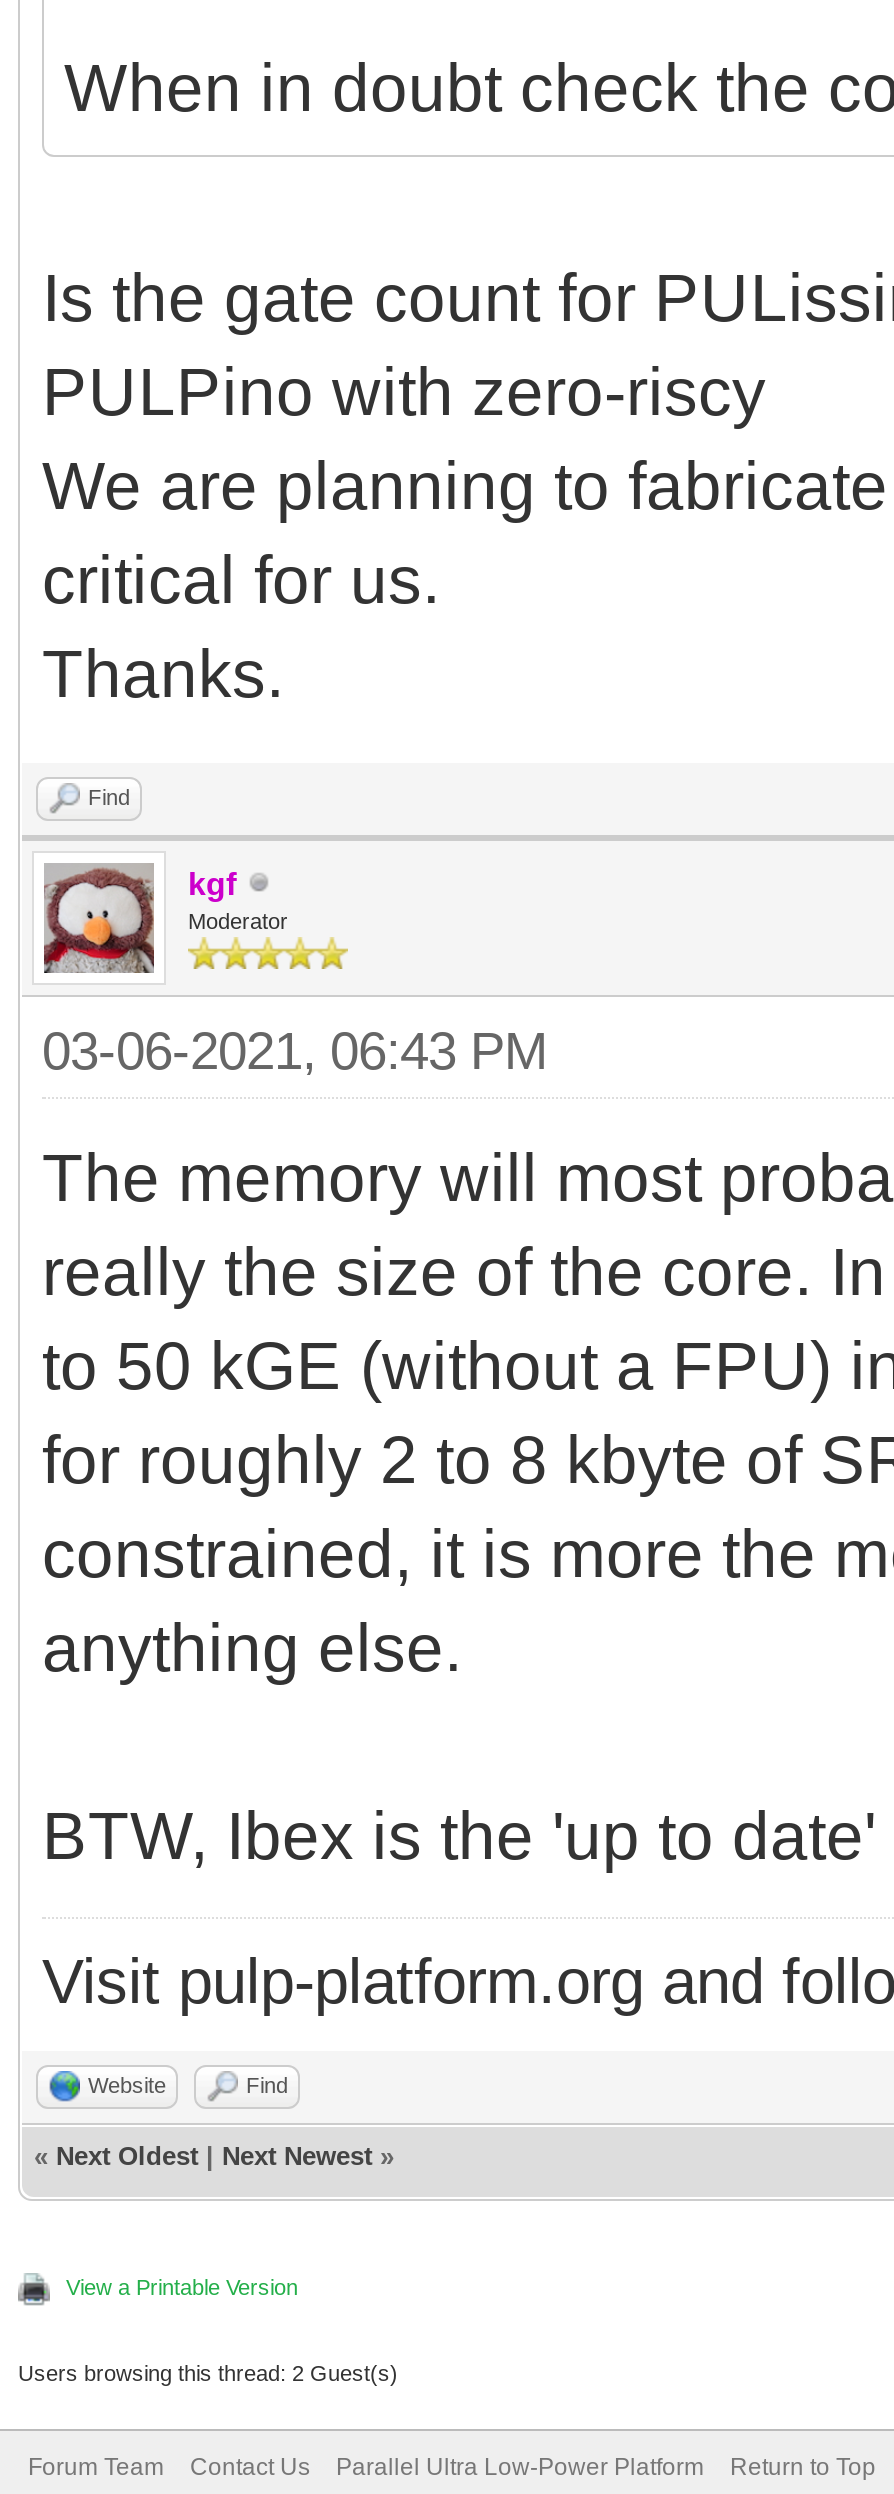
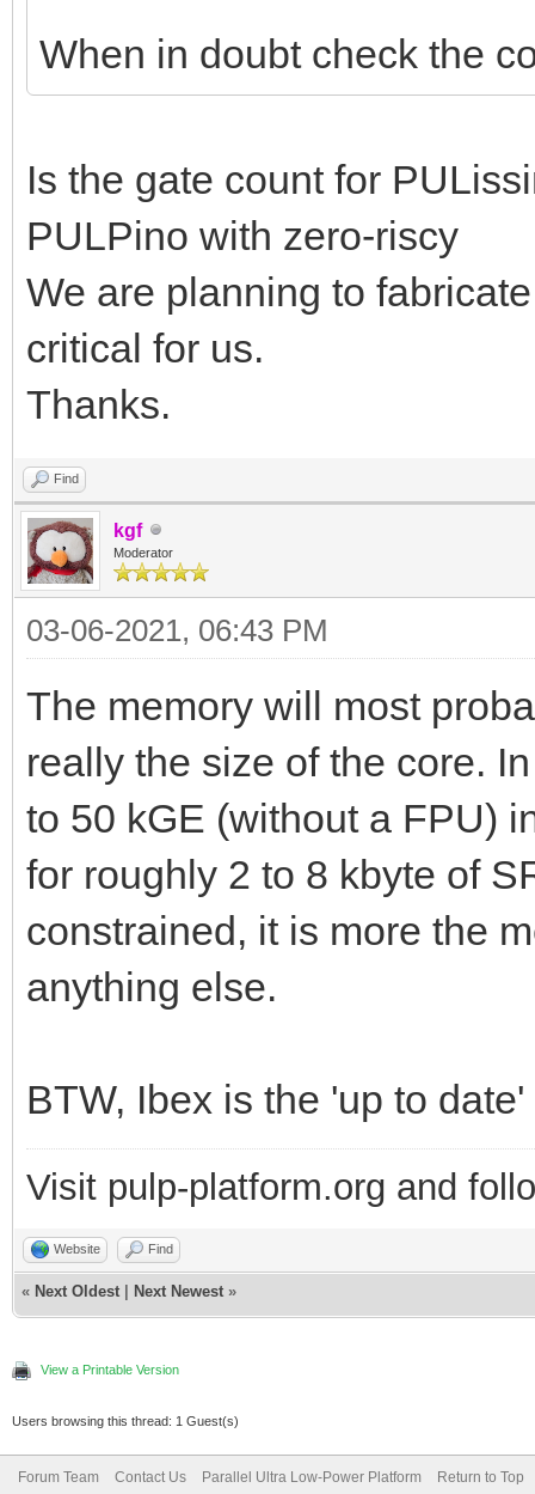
- Users browsing this thread: 2 Guest(s)
+ Users browsing this thread: 1 Guest(s)
